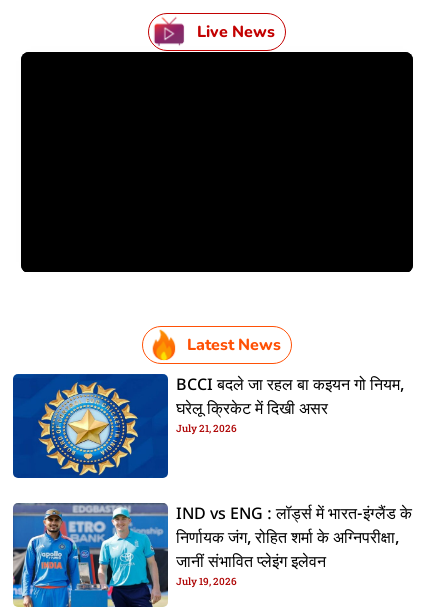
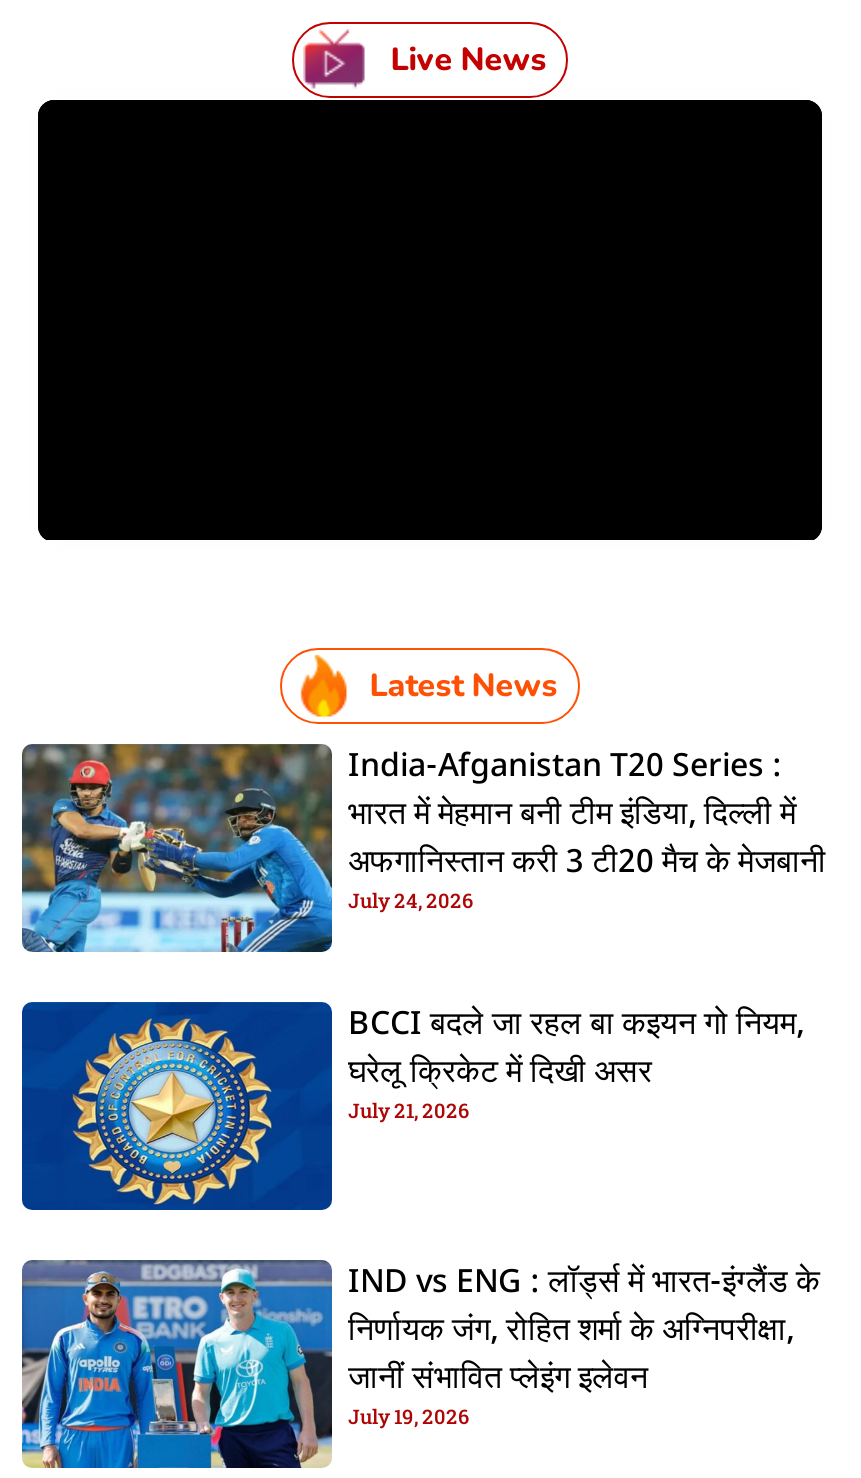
+ [image]
+ India-Afganistan T20 Series :
+ भारत में मेहमान बनी टीम इंडिया, दिल्ली में
+ अफगानिस्तान करी 3 टी20 मैच के मेजबानी
+ July 24, 2026
